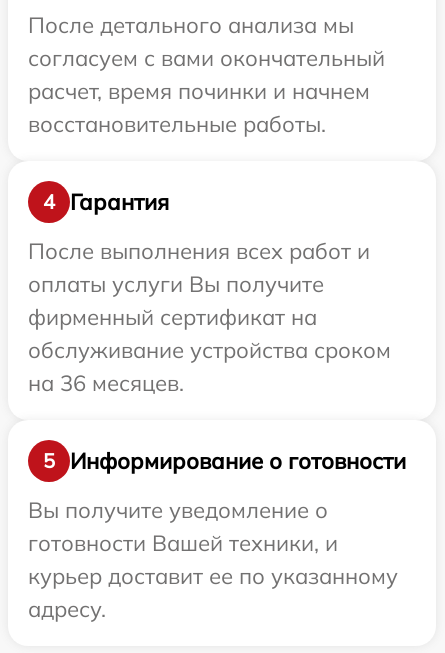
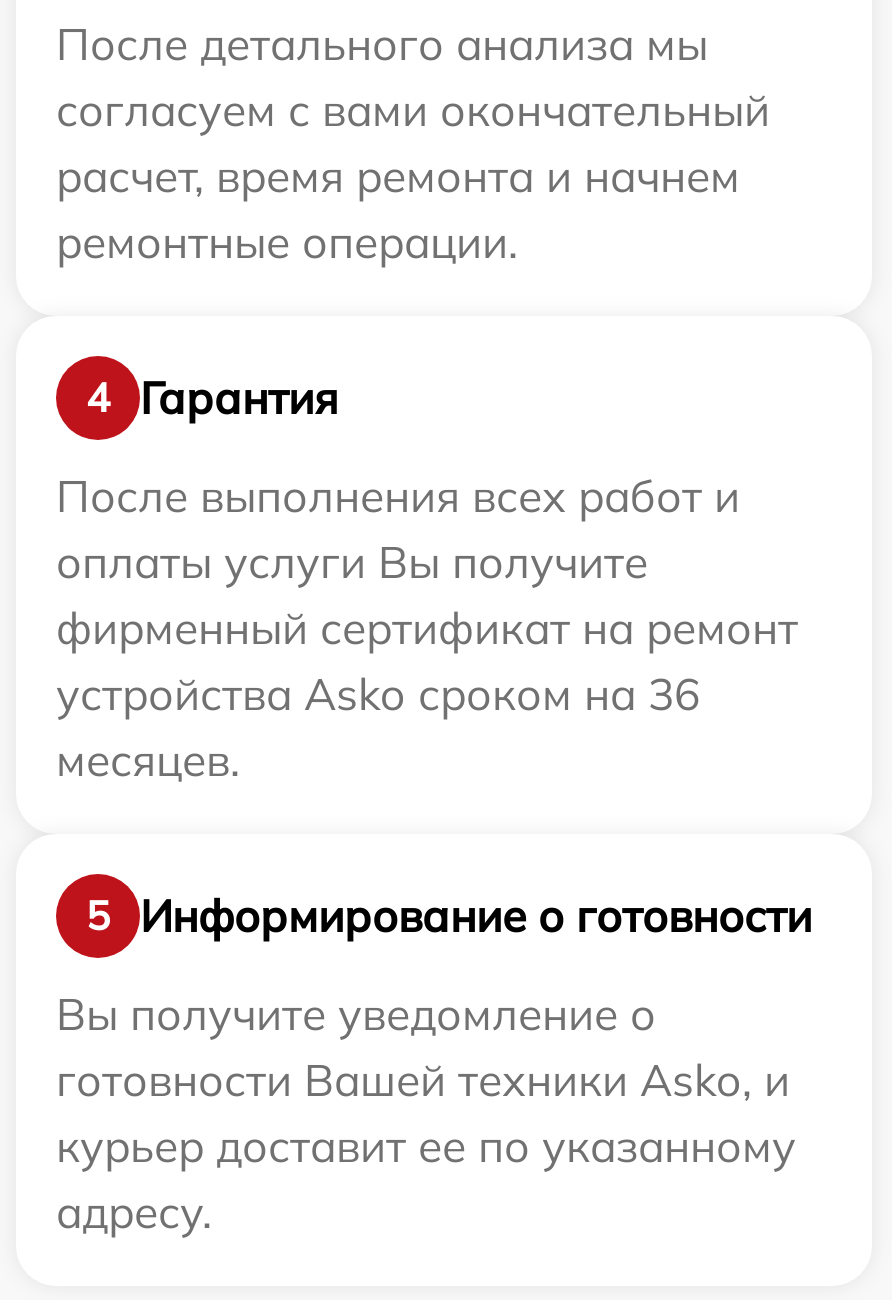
- расчет, время починки и начнем
- восстановительные работы.
+ расчет, время ремонта и начнем
+ ремонтные операции.

- фирменный сертификат на
- обслуживание устройства сроком
- на 36 месяцев.
+ фирменный сертификат на ремонт
+ устройства Asko сроком на 36
+ месяцев.

- готовности Вашей техники, и
+ готовности Вашей техники Asko, и
